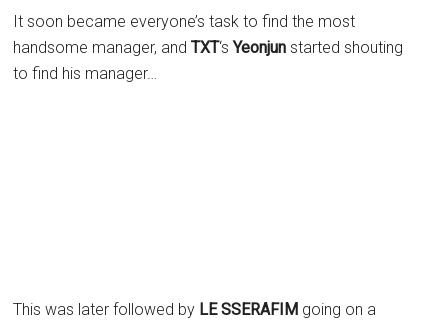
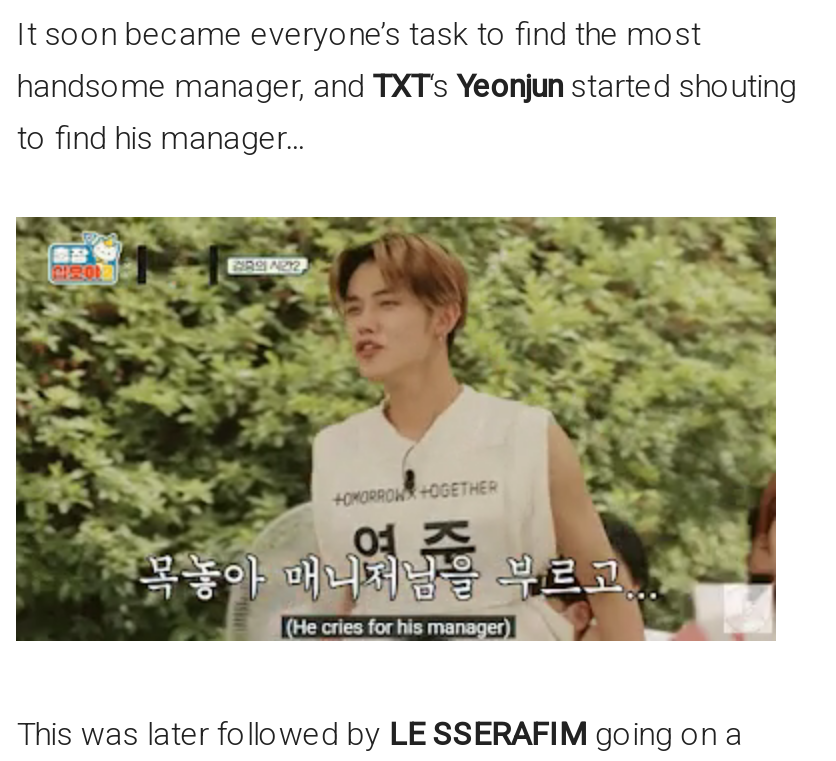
+ [image]
